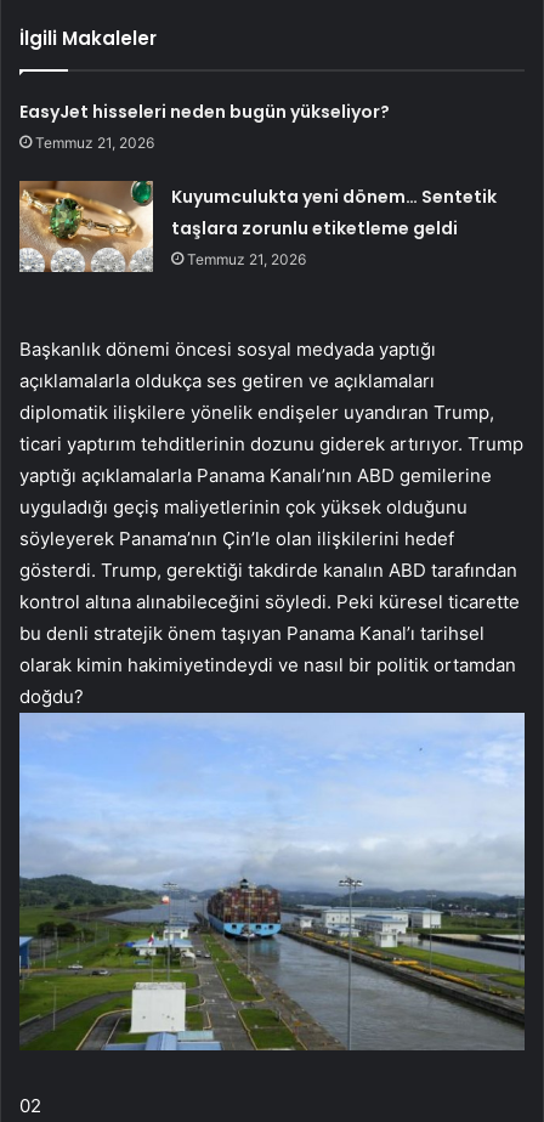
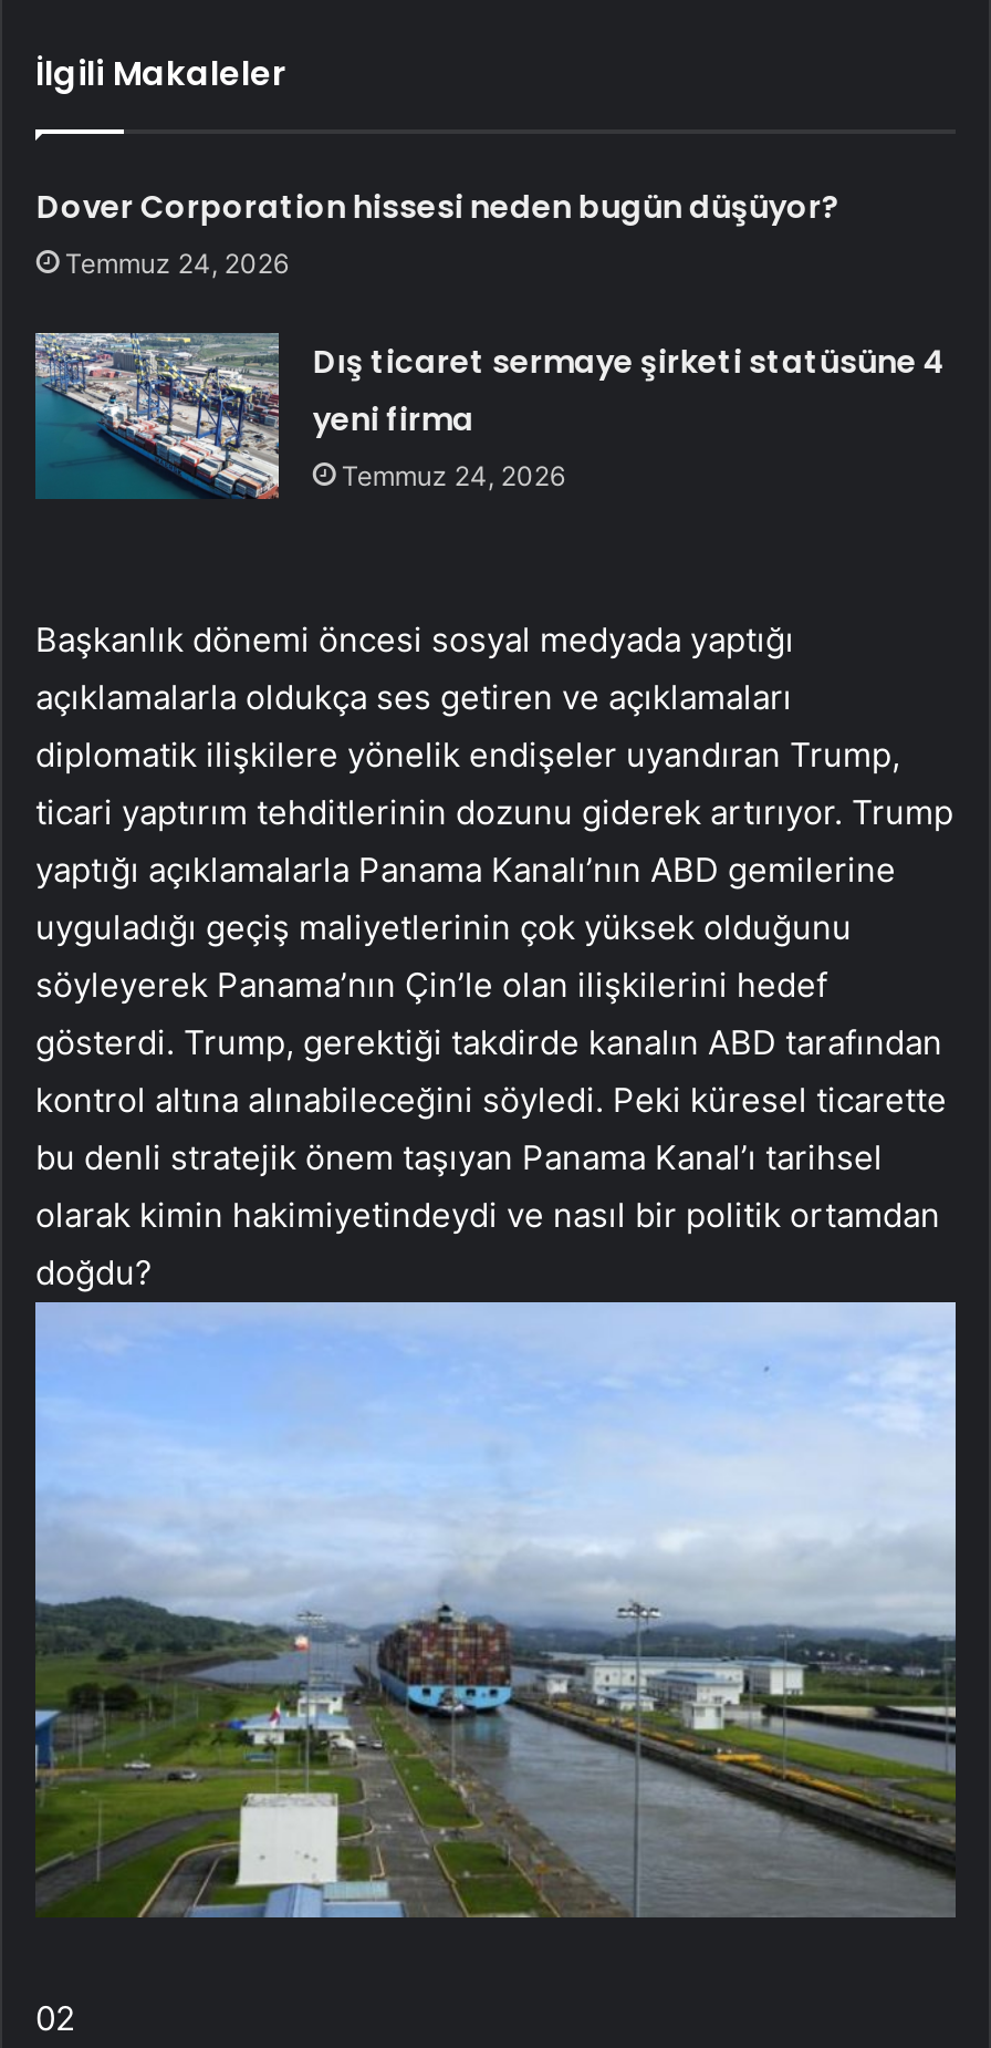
- EasyJet hisseleri neden bugün yükseliyor?
- Temmuz 21, 2026
+ Dover Corporation hissesi neden bugün düşüyor?
+ Temmuz 24, 2026

- [image]
- Kuyumculukta yeni dönem… Sentetik
- taşlara zorunlu etiketleme geldi
- Temmuz 21, 2026
+ [image]
+ Dış ticaret sermaye şirketi statüsüne 4
+ yeni firma
+ Temmuz 24, 2026
